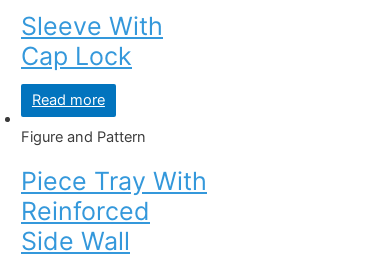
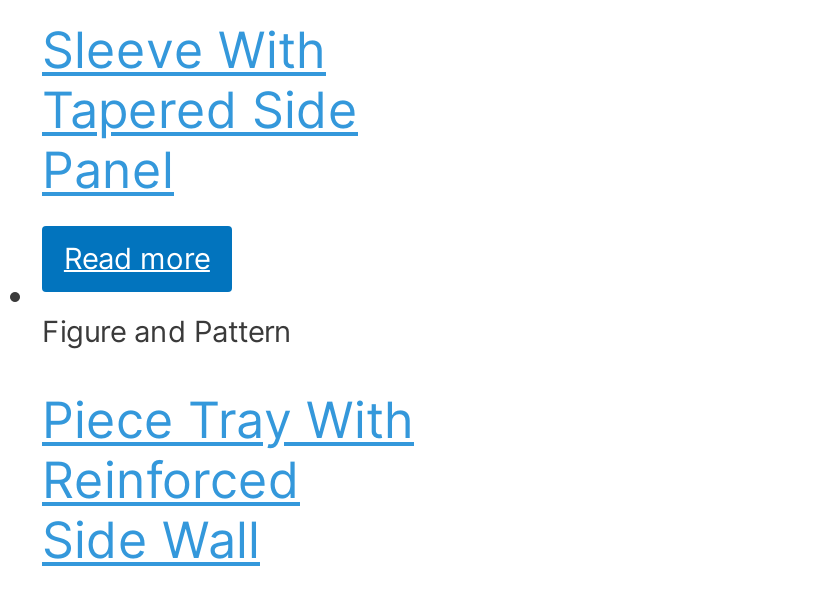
- Cap Lock
+ Tapered Side
+ Panel
